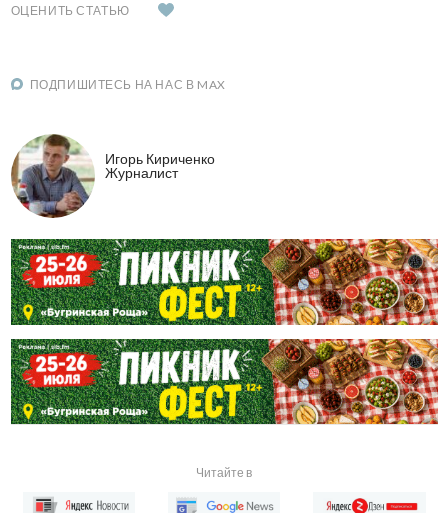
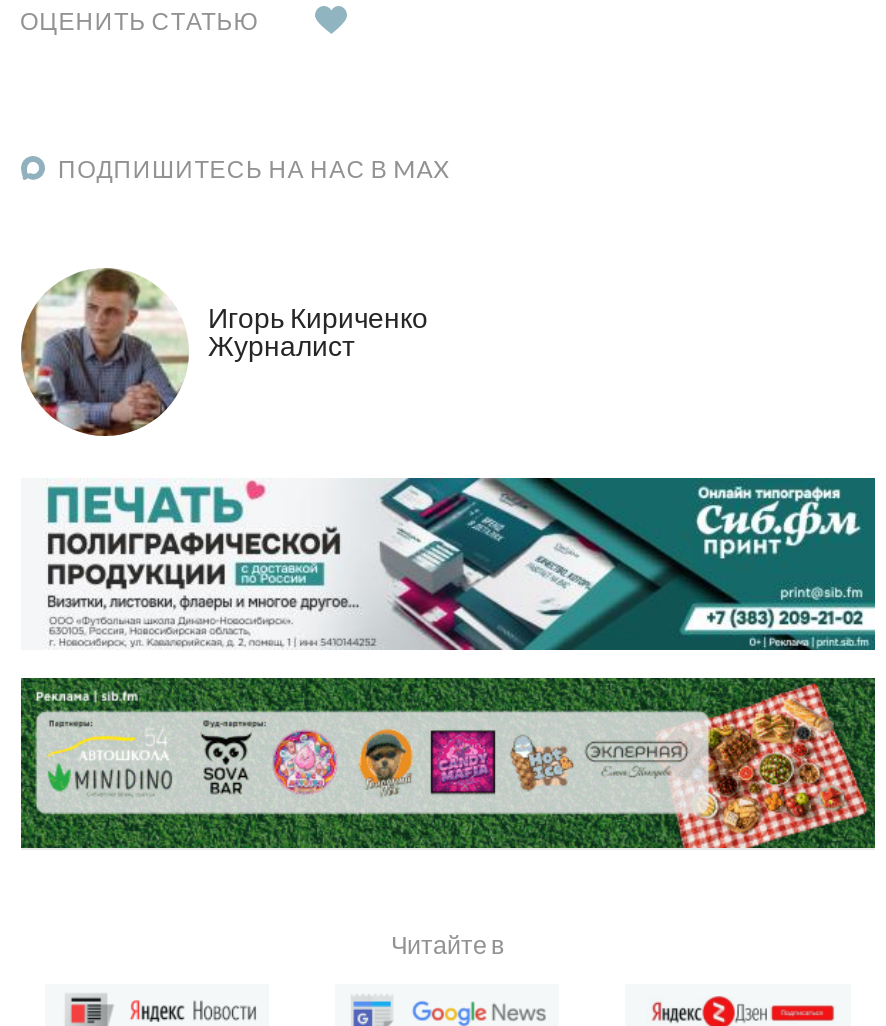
- [image]
+ [image]

- [image]
+ [image]
